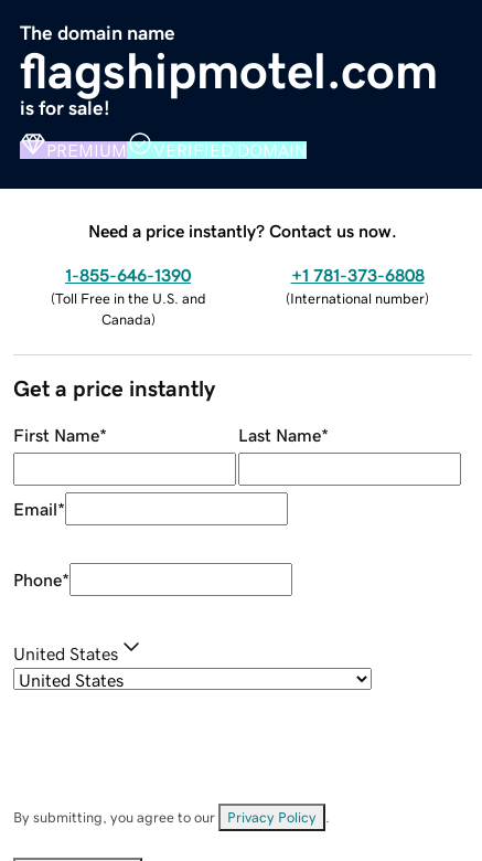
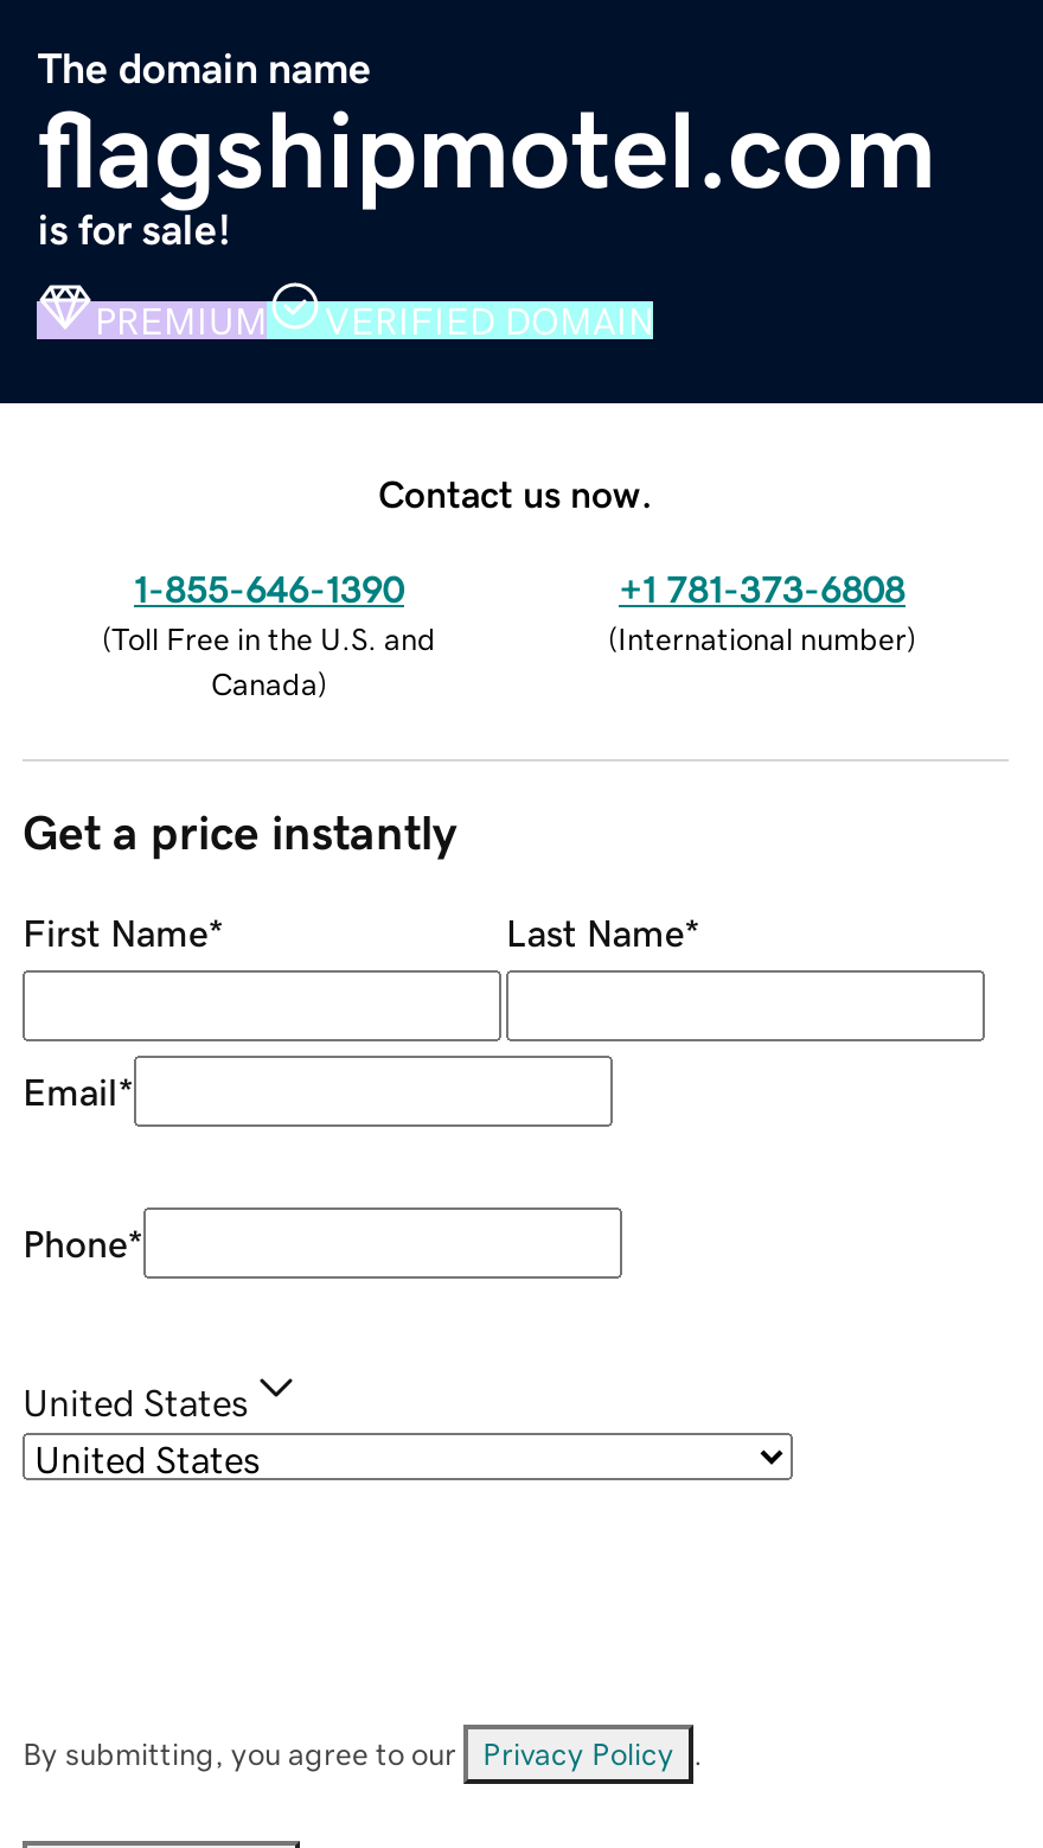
- Need a price instantly? Contact us now.
+ Contact us now.
